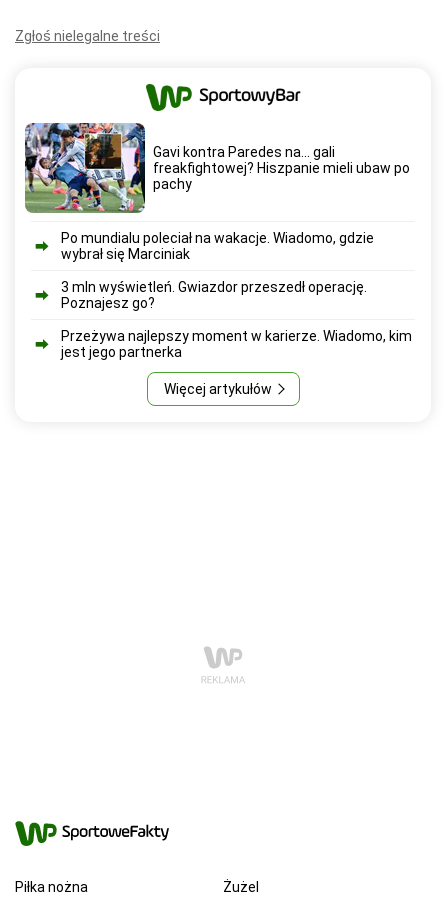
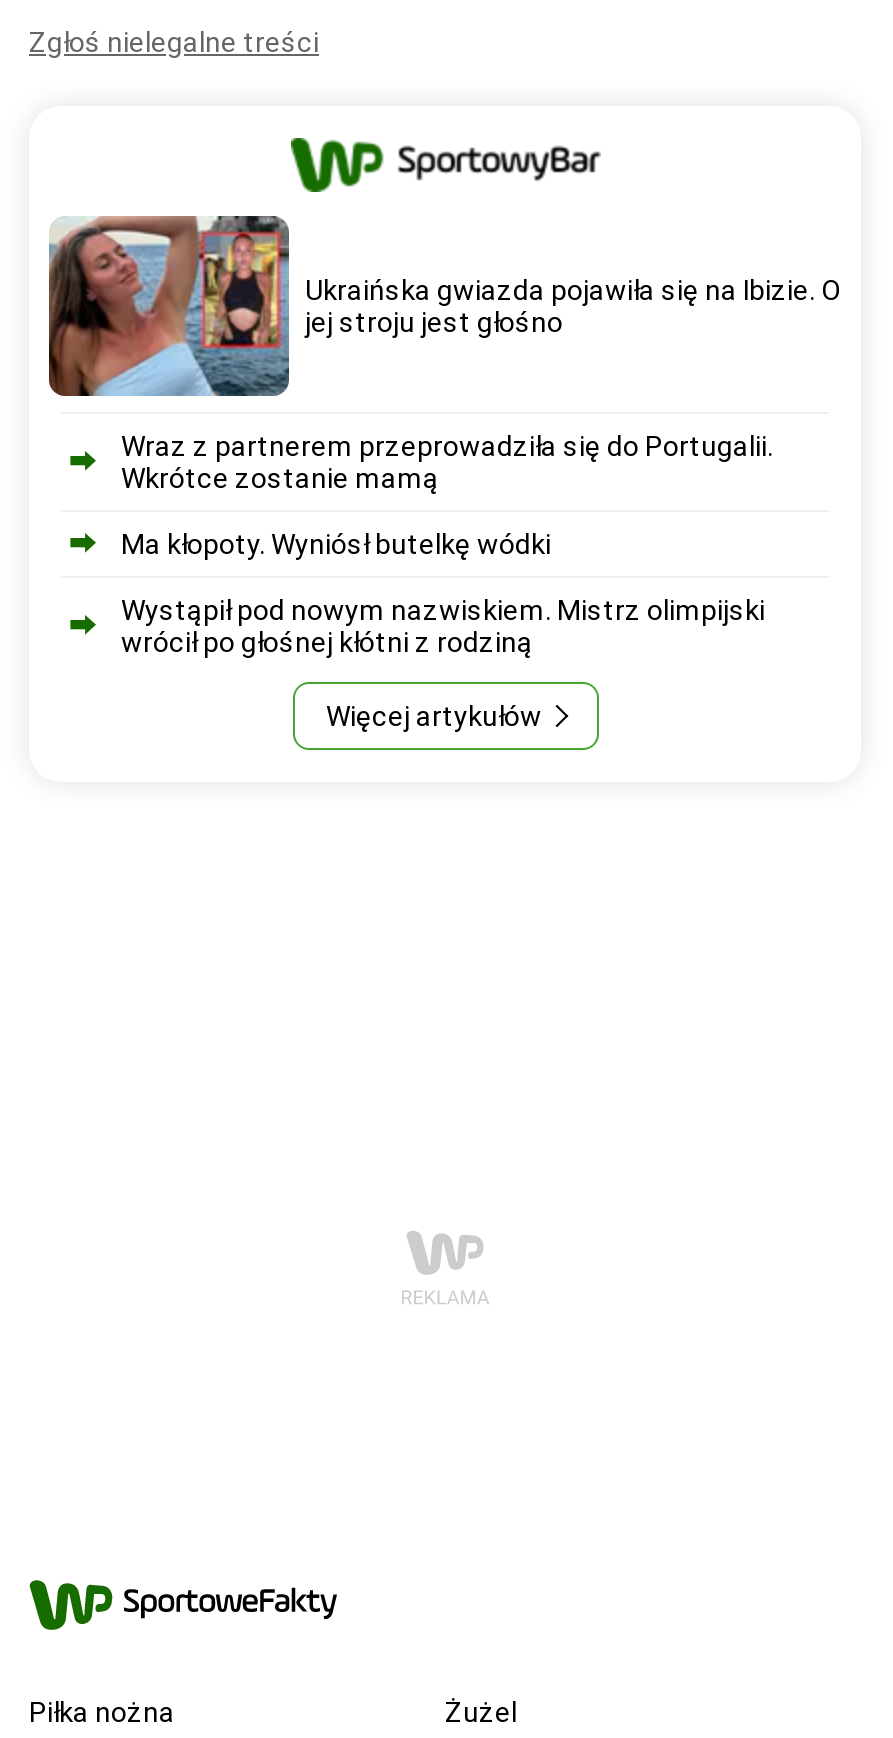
- [image]
- Gavi kontra Paredes na... gali
- freakfightowej? Hiszpanie mieli ubaw po
- pachy
+ [image]
+ Ukraińska gwiazda pojawiła się na Ibizie. O
+ jej stroju jest głośno

- Po mundialu poleciał na wakacje. Wiadomo, gdzie
- wybrał się Marciniak
+ Wraz z partnerem przeprowadziła się do Portugalii.
+ Wkrótce zostanie mamą

- 3 mln wyświetleń. Gwiazdor przeszedł operację.
- Poznajesz go?
+ Ma kłopoty. Wyniósł butelkę wódki

- Przeżywa najlepszy moment w karierze. Wiadomo, kim
- jest jego partnerka
+ Wystąpił pod nowym nazwiskiem. Mistrz olimpijski
+ wrócił po głośnej kłótni z rodziną
